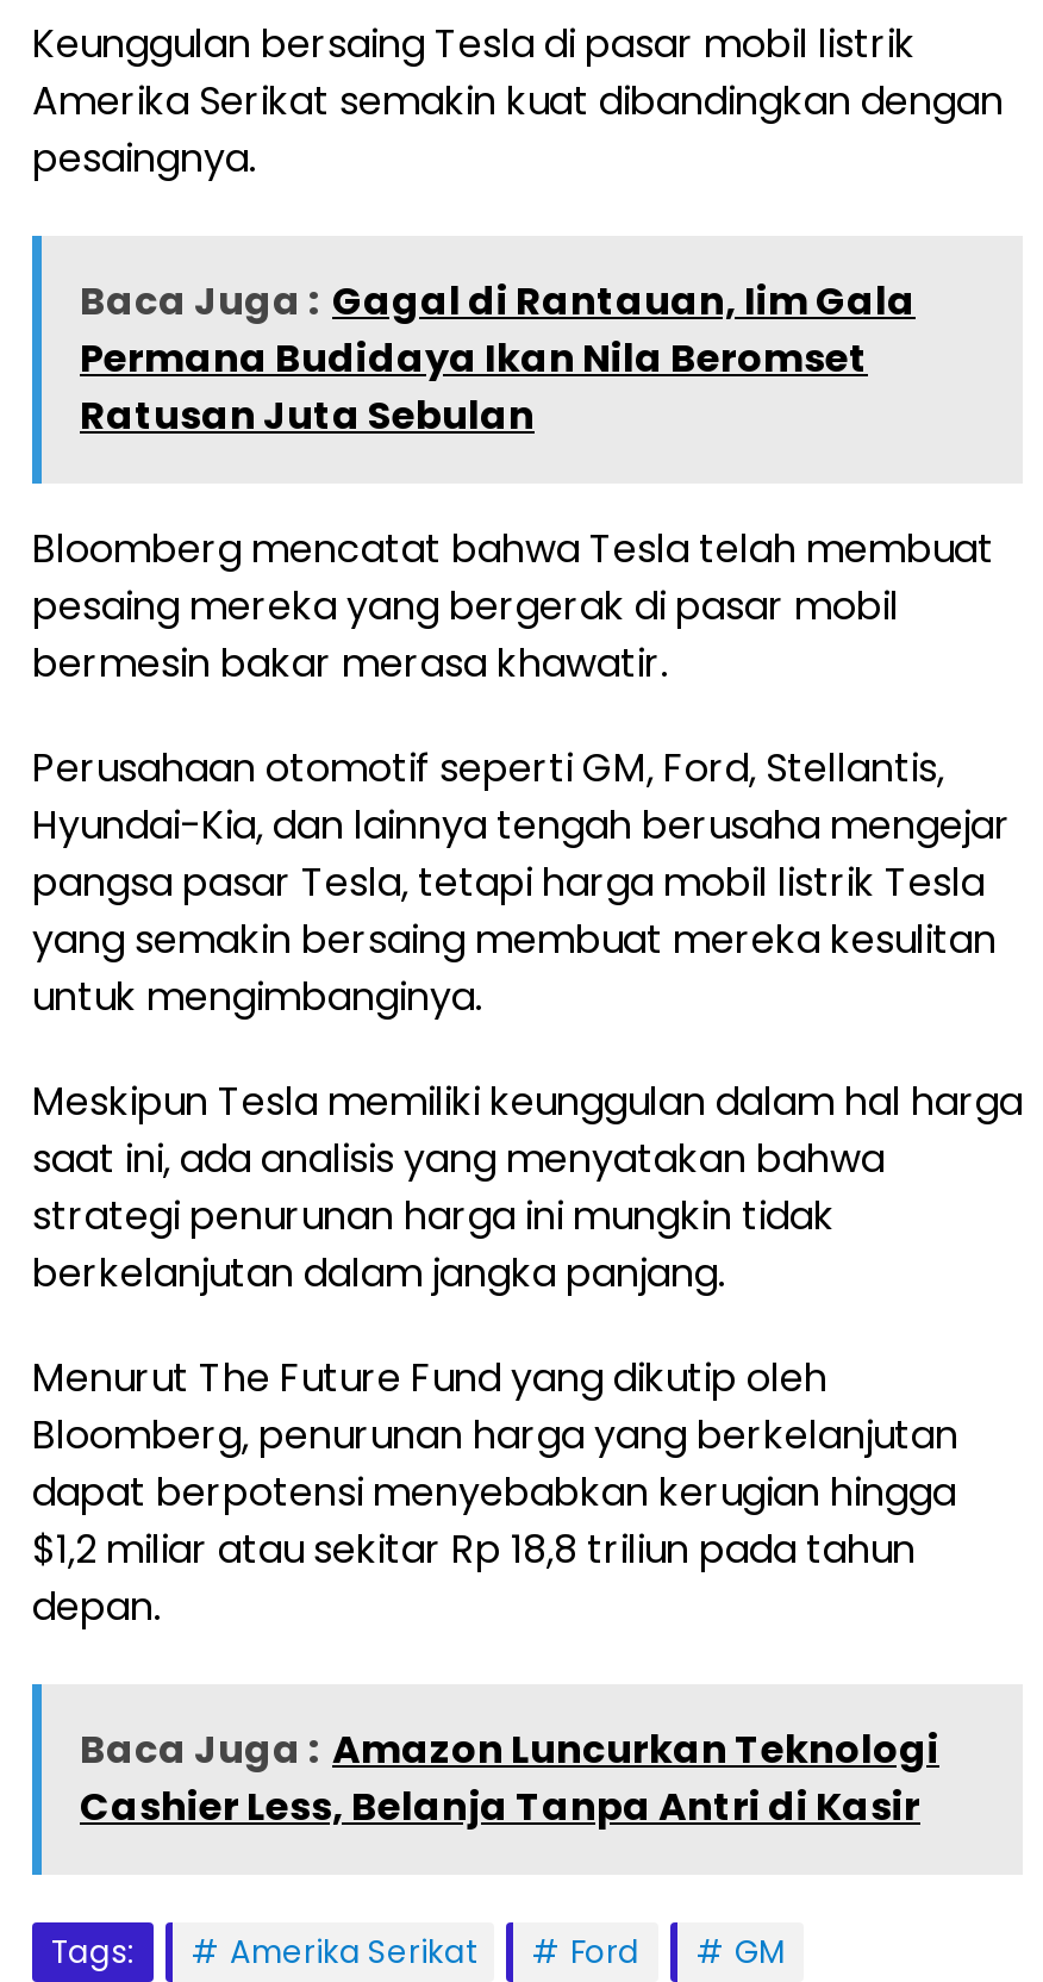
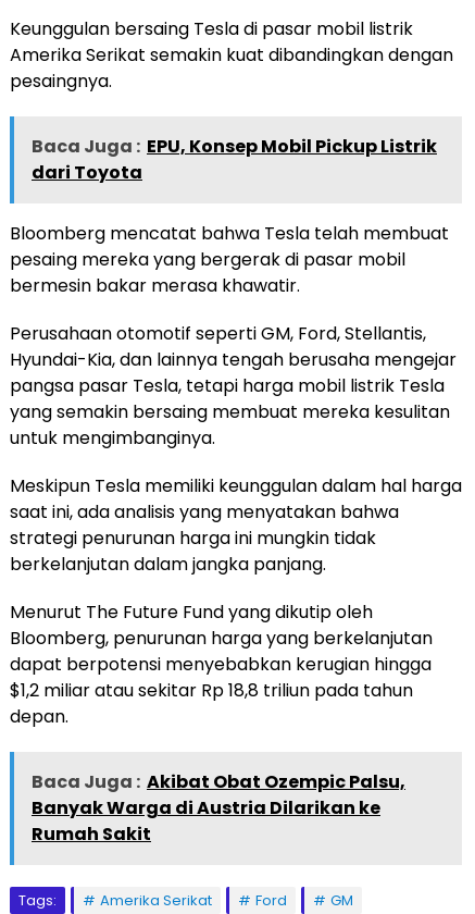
- Baca Juga : Gagal di Rantauan, Iim Gala
- Permana Budidaya Ikan Nila Beromset
- Ratusan Juta Sebulan
+ Baca Juga : EPU, Konsep Mobil Pickup Listrik
+ dari Toyota

moved up: Bloomberg mencatat bahwa Tesla telah membuat | pesaing mereka yang bergerak di pasar mobil | bermesin bakar merasa khawatir. | ... | $1,2 miliar atau sekitar Rp 18,8 triliun pada tahun | depan.

- Baca Juga : Amazon Luncurkan Teknologi
- Cashier Less, Belanja Tanpa Antri di Kasir
+ Baca Juga : Akibat Obat Ozempic Palsu,
+ Banyak Warga di Austria Dilarikan ke
+ Rumah Sakit
